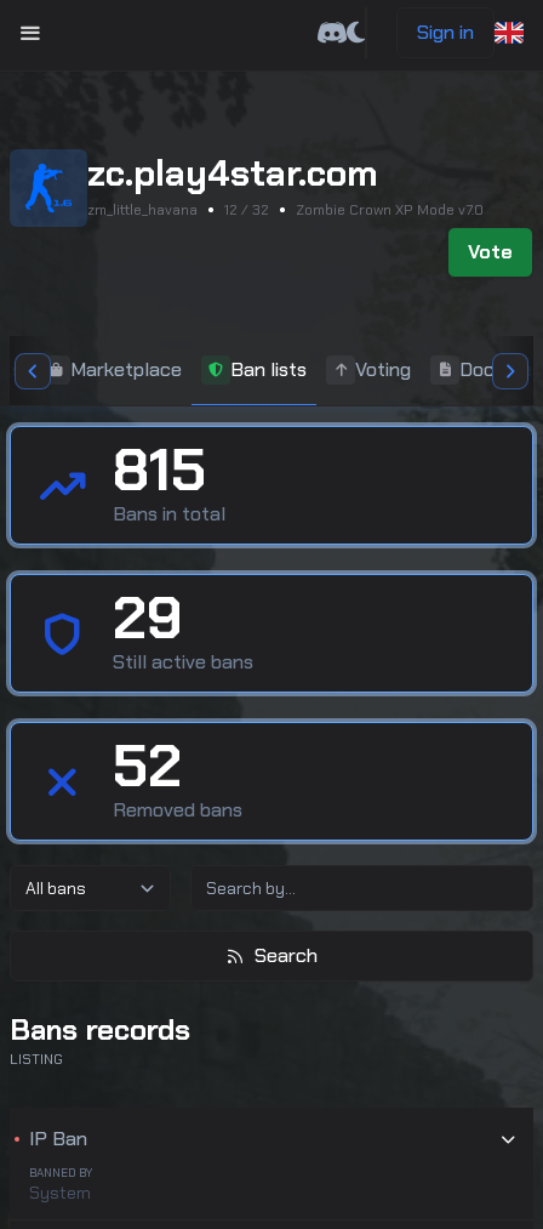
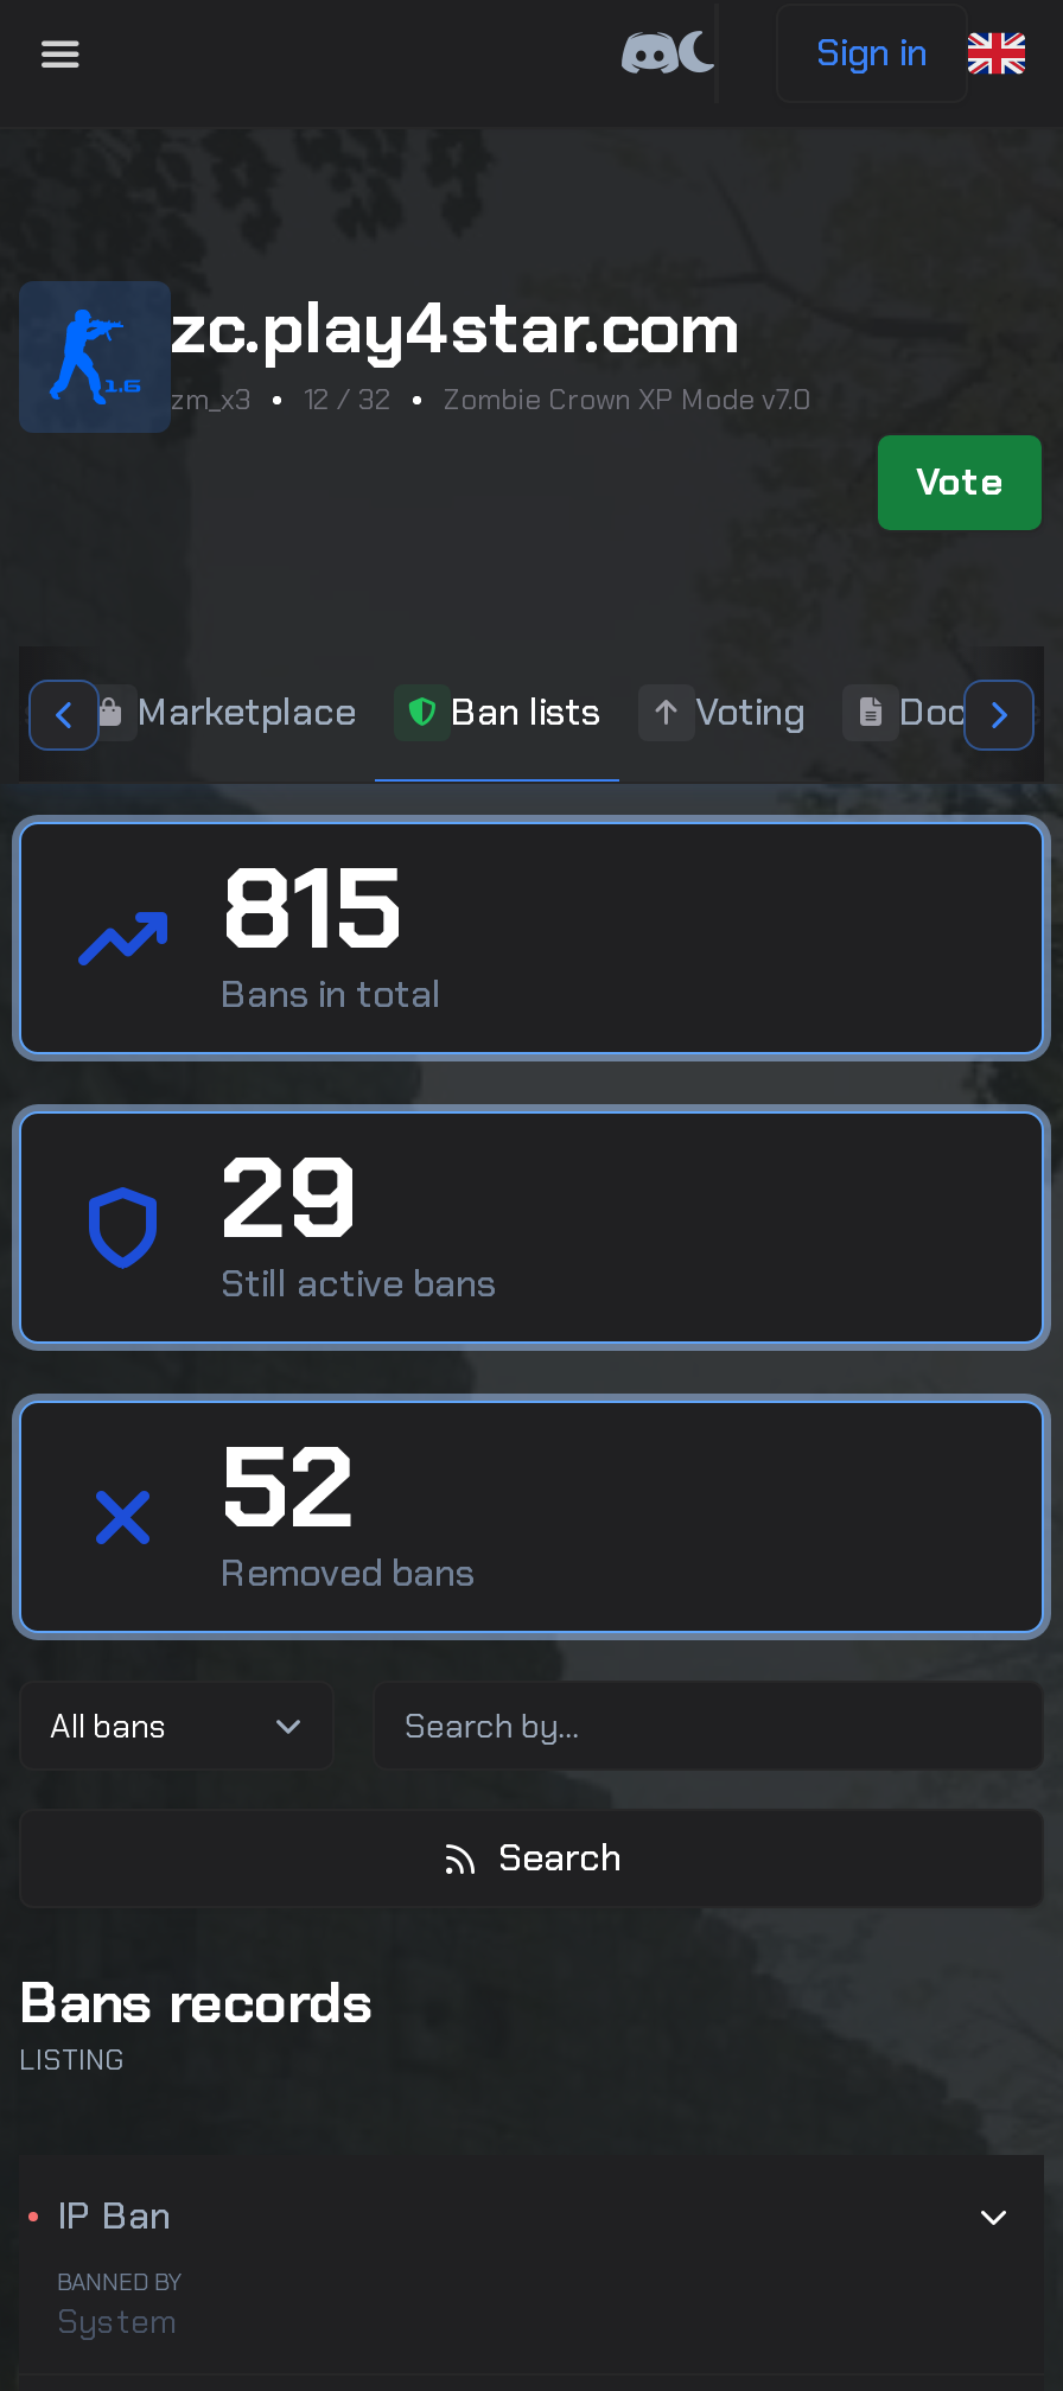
- zm_little_havana
+ zm_x3
